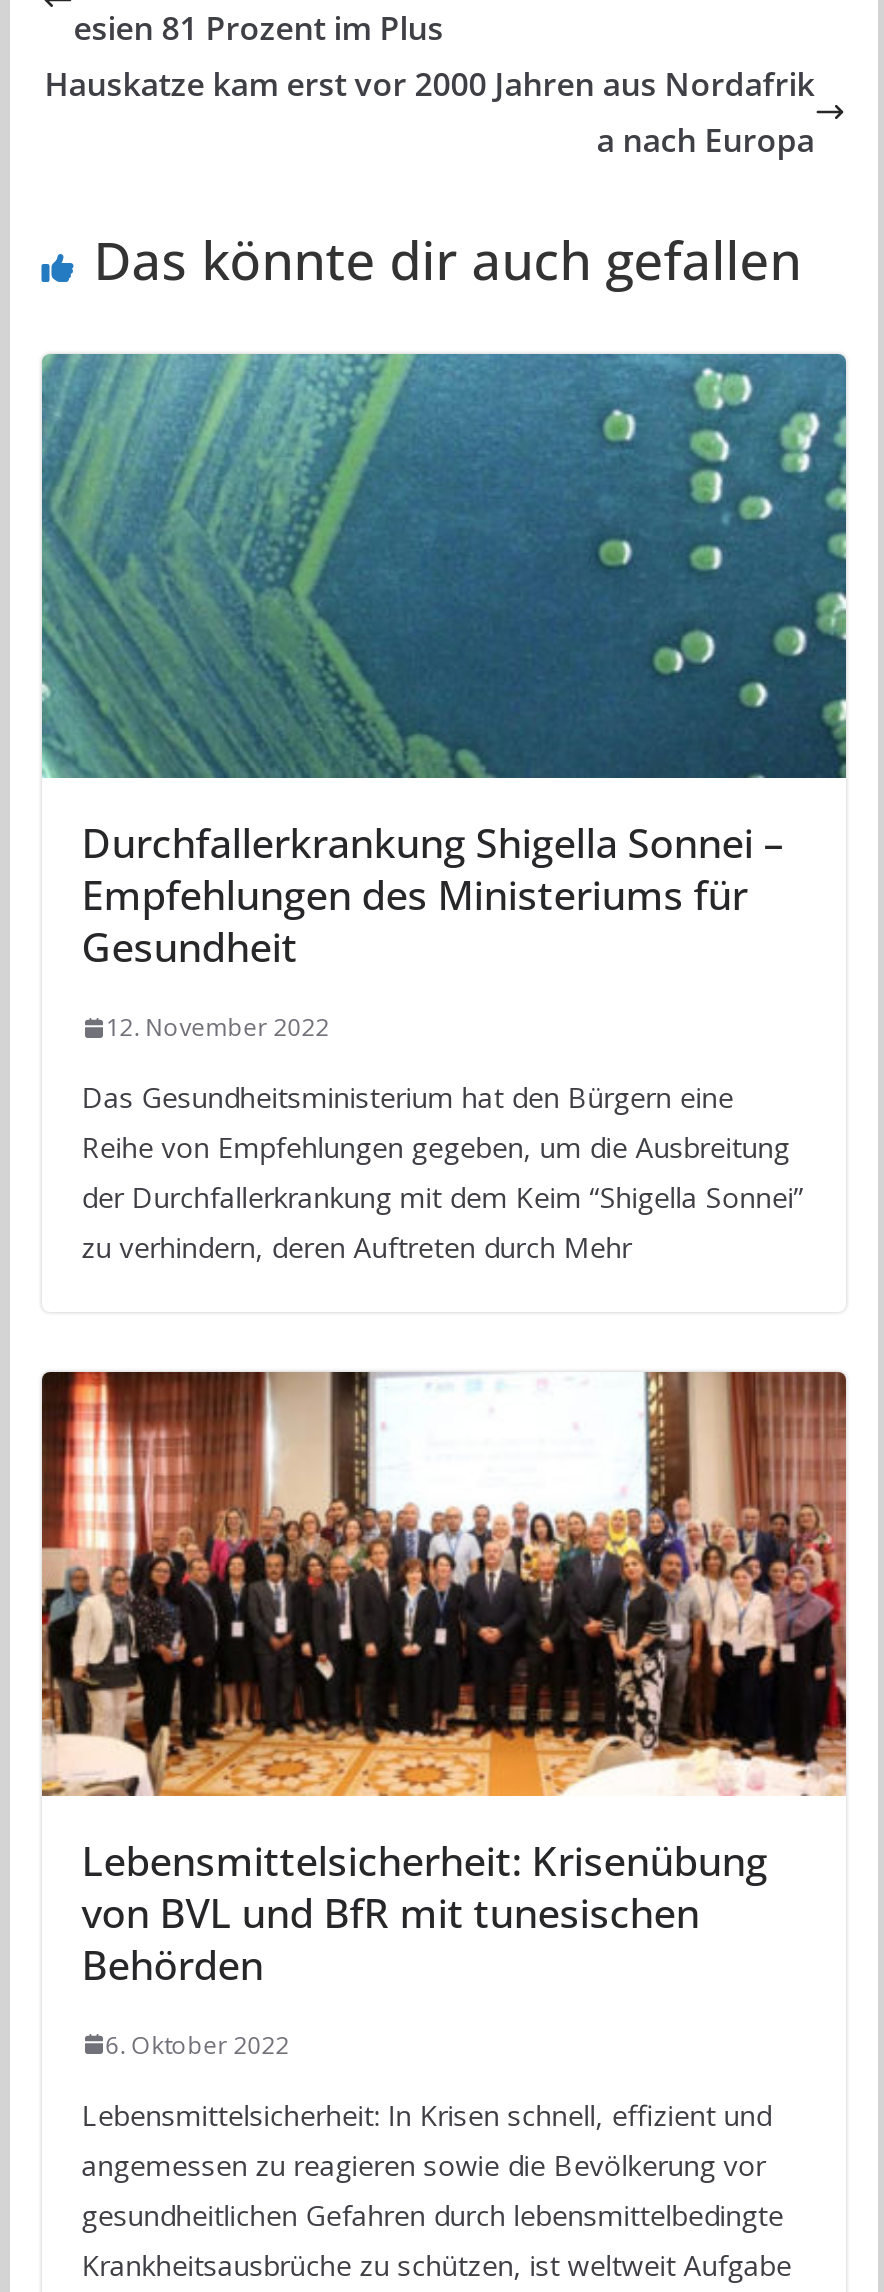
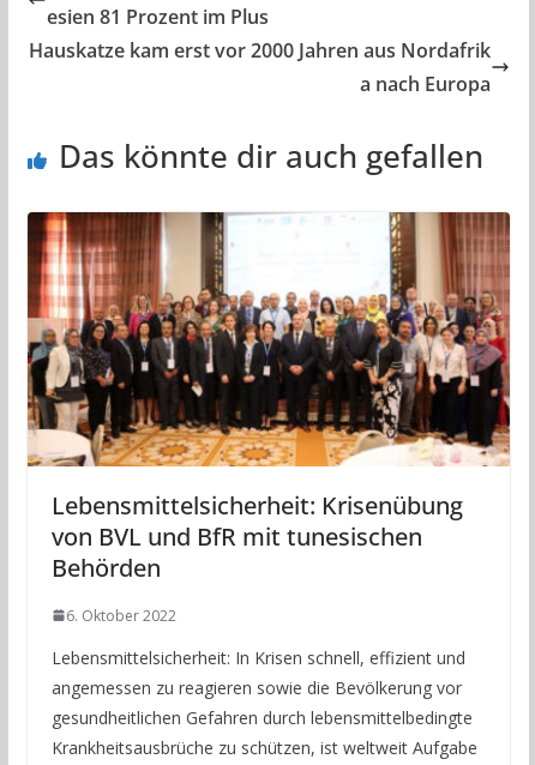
- [image]
- Durchfallerkrankung Shigella Sonnei –
- Empfehlungen des Ministeriums für
- Gesundheit
- 12. November 2022
- Das Gesundheitsministerium hat den Bürgern eine
- Reihe von Empfehlungen gegeben, um die Ausbreitung
- der Durchfallerkrankung mit dem Keim “Shigella Sonnei”
- zu verhindern, deren Auftreten durch Mehr
